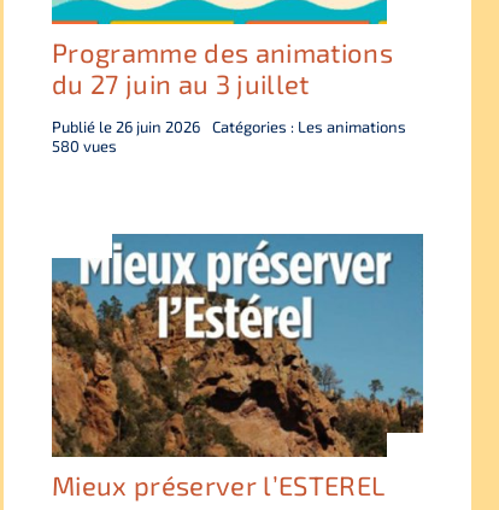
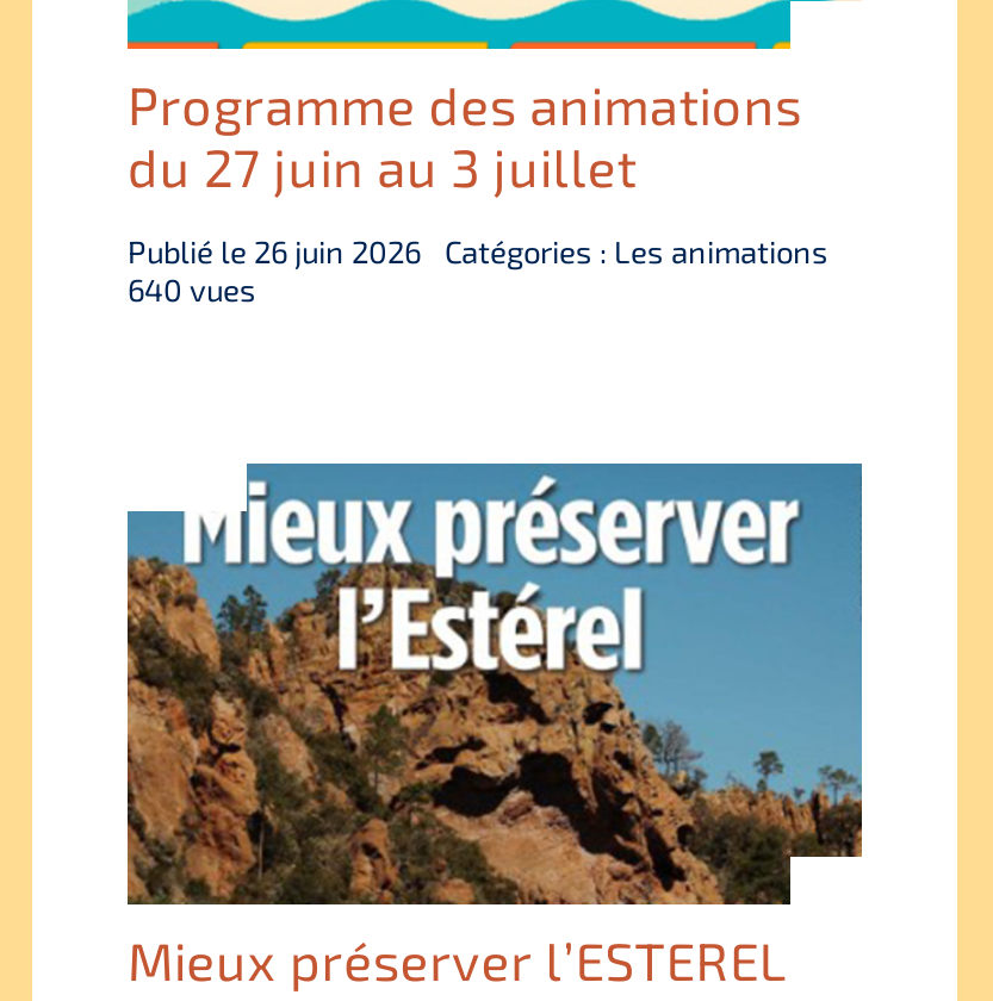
- 580 vues
+ 640 vues
